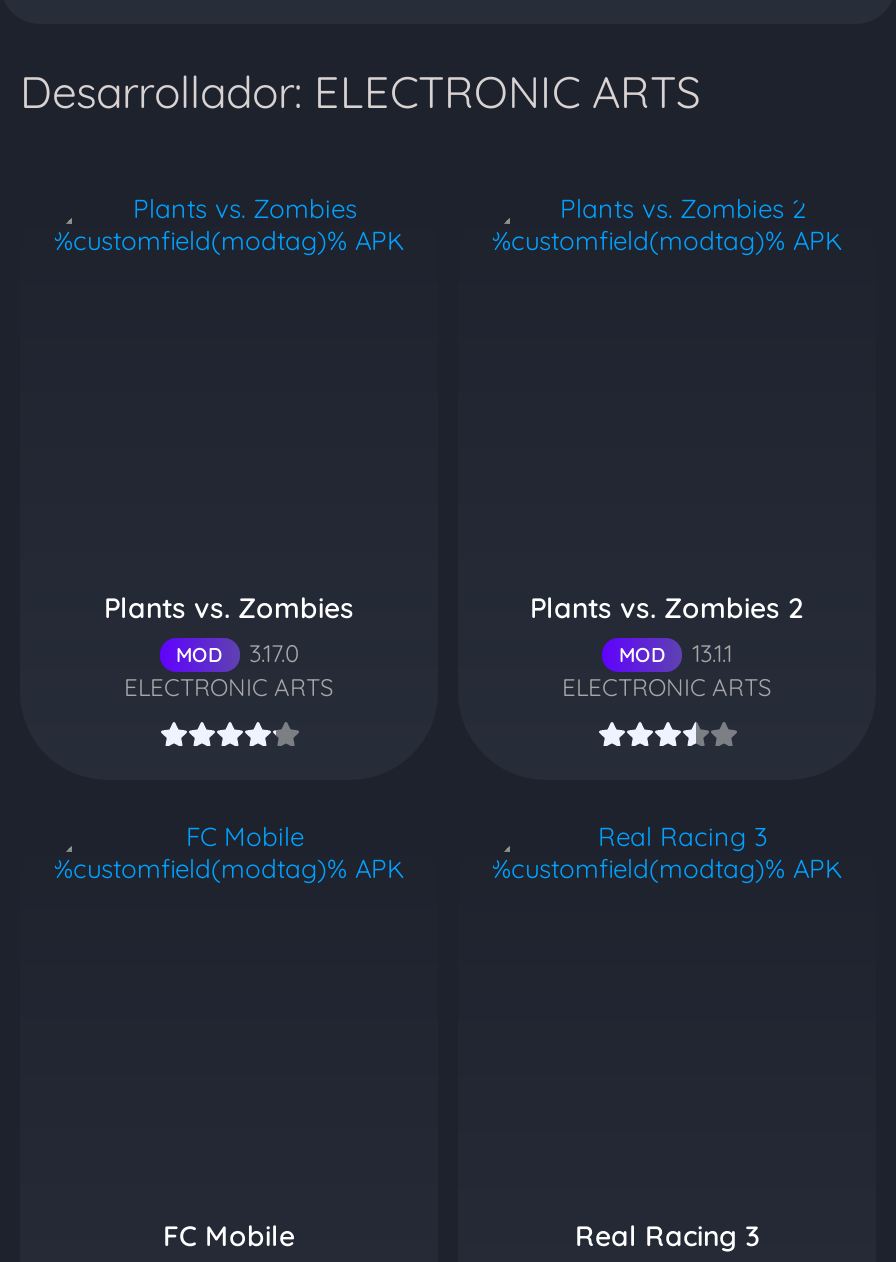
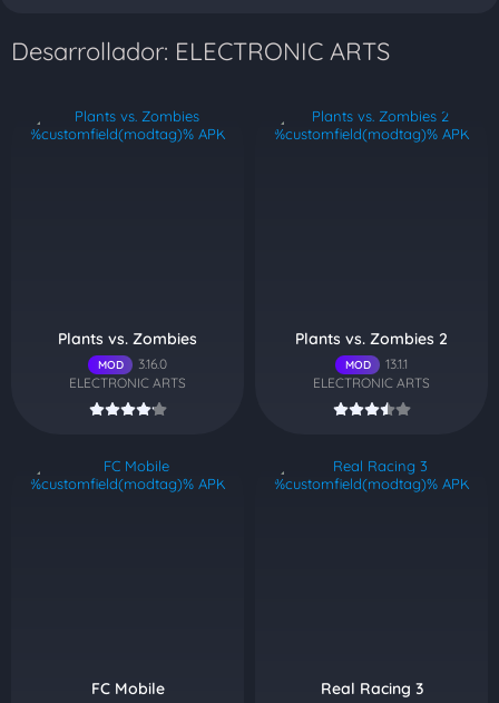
- MOD 3.17.0
+ MOD 3.16.0
